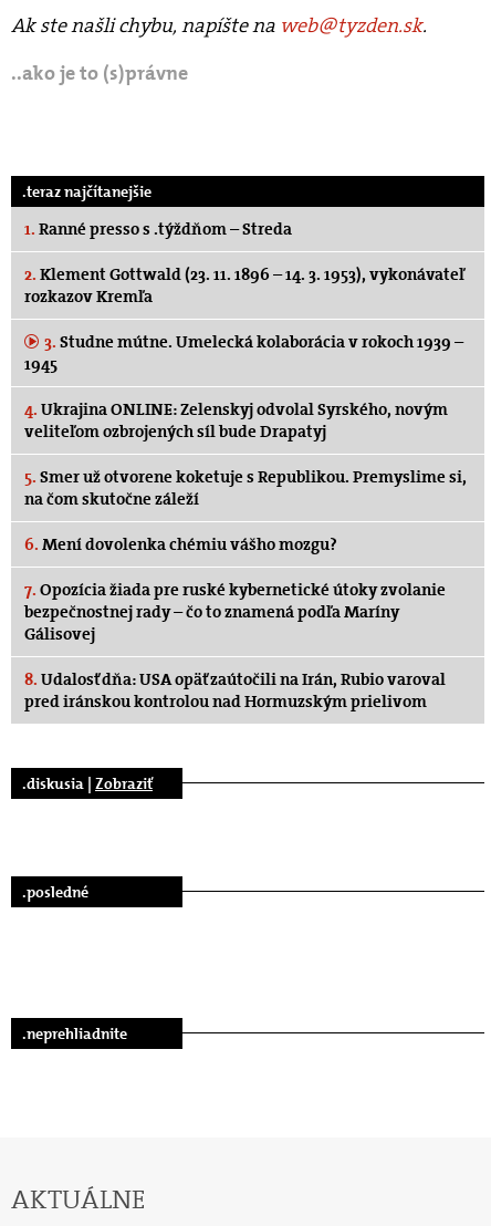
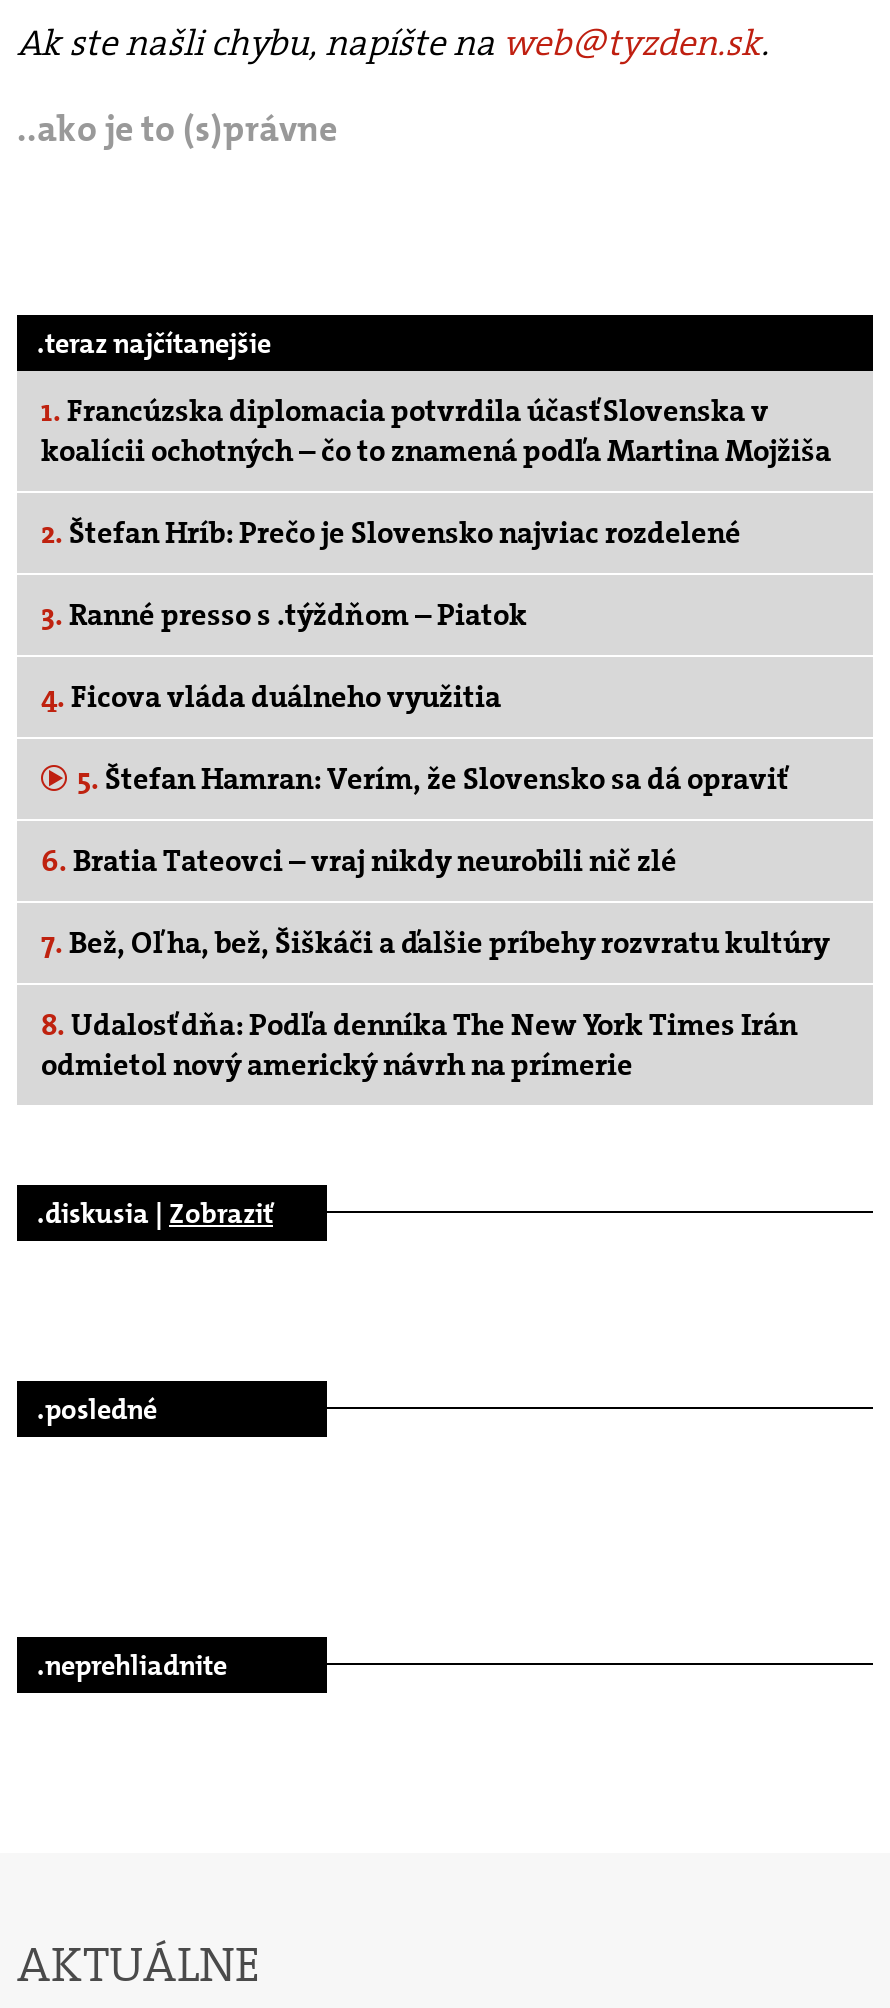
- 1. Ranné presso s .týždňom – Streda
+ 1. Francúzska diplomacia potvrdila účasť Slovenska v
+ koalícii ochotných – čo to znamená podľa Martina Mojžiša

- 2. Klement Gottwald (23. 11. 1896 – 14. 3. 1953), vykonávateľ
- rozkazov Kremľa
+ 2. Štefan Hríb: Prečo je Slovensko najviac rozdelené

- 3. Studne mútne. Umelecká kolaborácia v rokoch 1939 –
- 1945
+ 3. Ranné presso s .týždňom – Piatok

- 4. Ukrajina ONLINE: Zelenskyj odvolal Syrského, novým
- veliteľom ozbrojených síl bude Drapatyj
+ 4. Ficova vláda duálneho využitia

- 5. Smer už otvorene koketuje s Republikou. Premyslime si,
- na čom skutočne záleží
+ 5. Štefan Hamran: Verím, že Slovensko sa dá opraviť

- 6. Mení dovolenka chémiu vášho mozgu?
+ 6. Bratia Tateovci – vraj nikdy neurobili nič zlé

- 7. Opozícia žiada pre ruské kybernetické útoky zvolanie
- bezpečnostnej rady – čo to znamená podľa Maríny
- Gálisovej
+ 7. Bež, Oľha, bež, Šiškáči a ďalšie príbehy rozvratu kultúry

- 8. Udalosť dňa: USA opäť zaútočili na Irán, Rubio varoval
- pred iránskou kontrolou nad Hormuzským prielivom
+ 8. Udalosť dňa: Podľa denníka The New York Times Irán
+ odmietol nový americký návrh na prímerie
